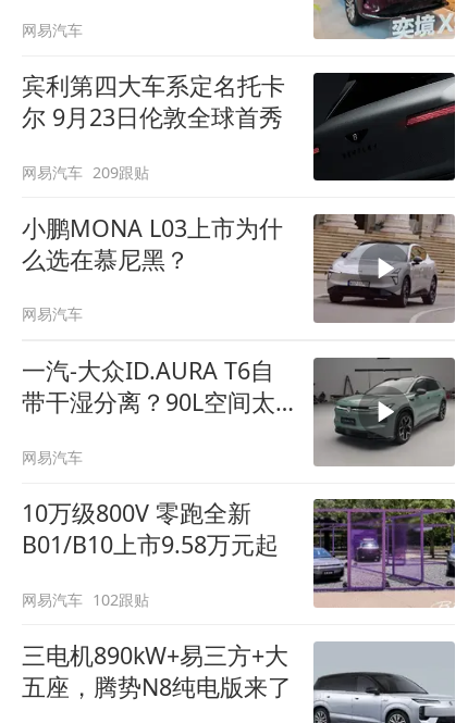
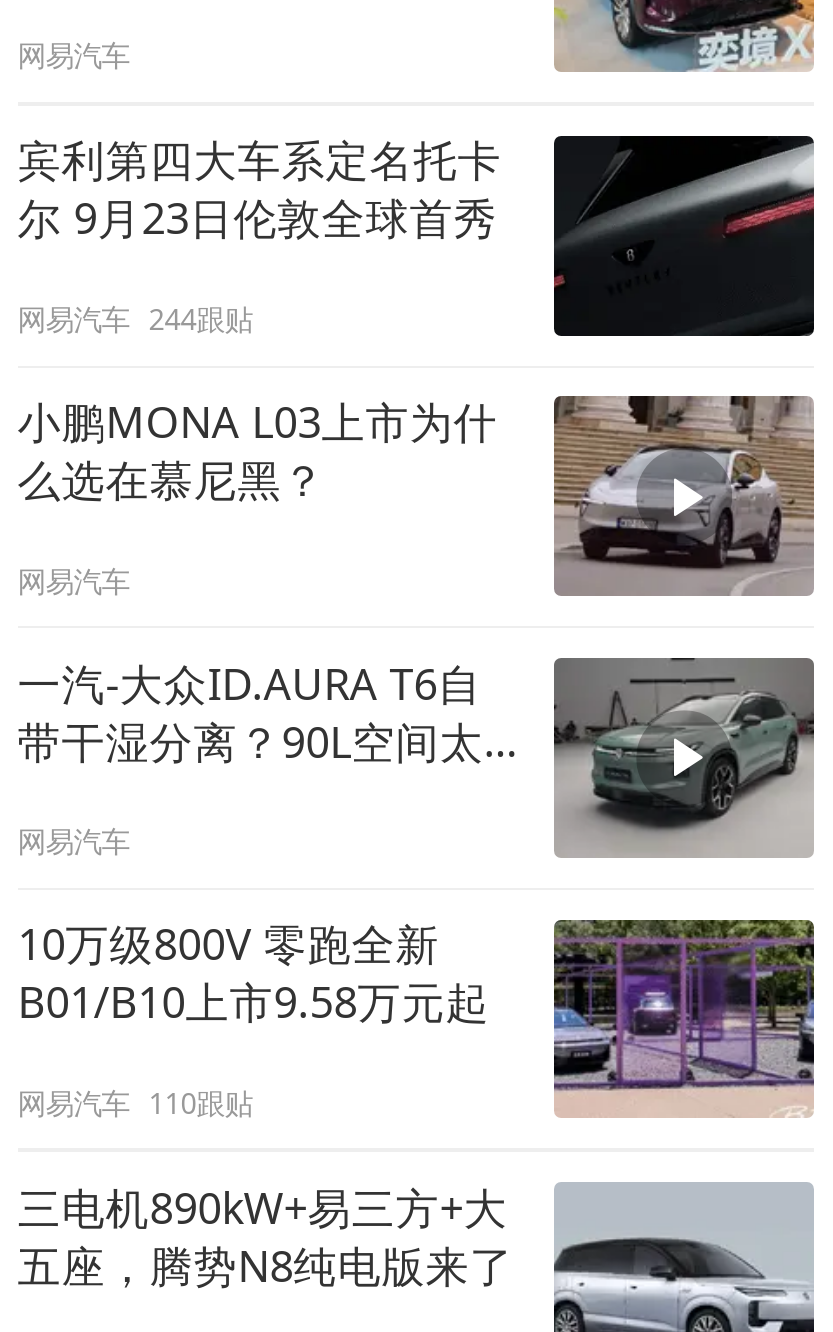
- 网易汽车 209跟贴
+ 网易汽车 244跟贴

- 网易汽车 102跟贴
+ 网易汽车 110跟贴
